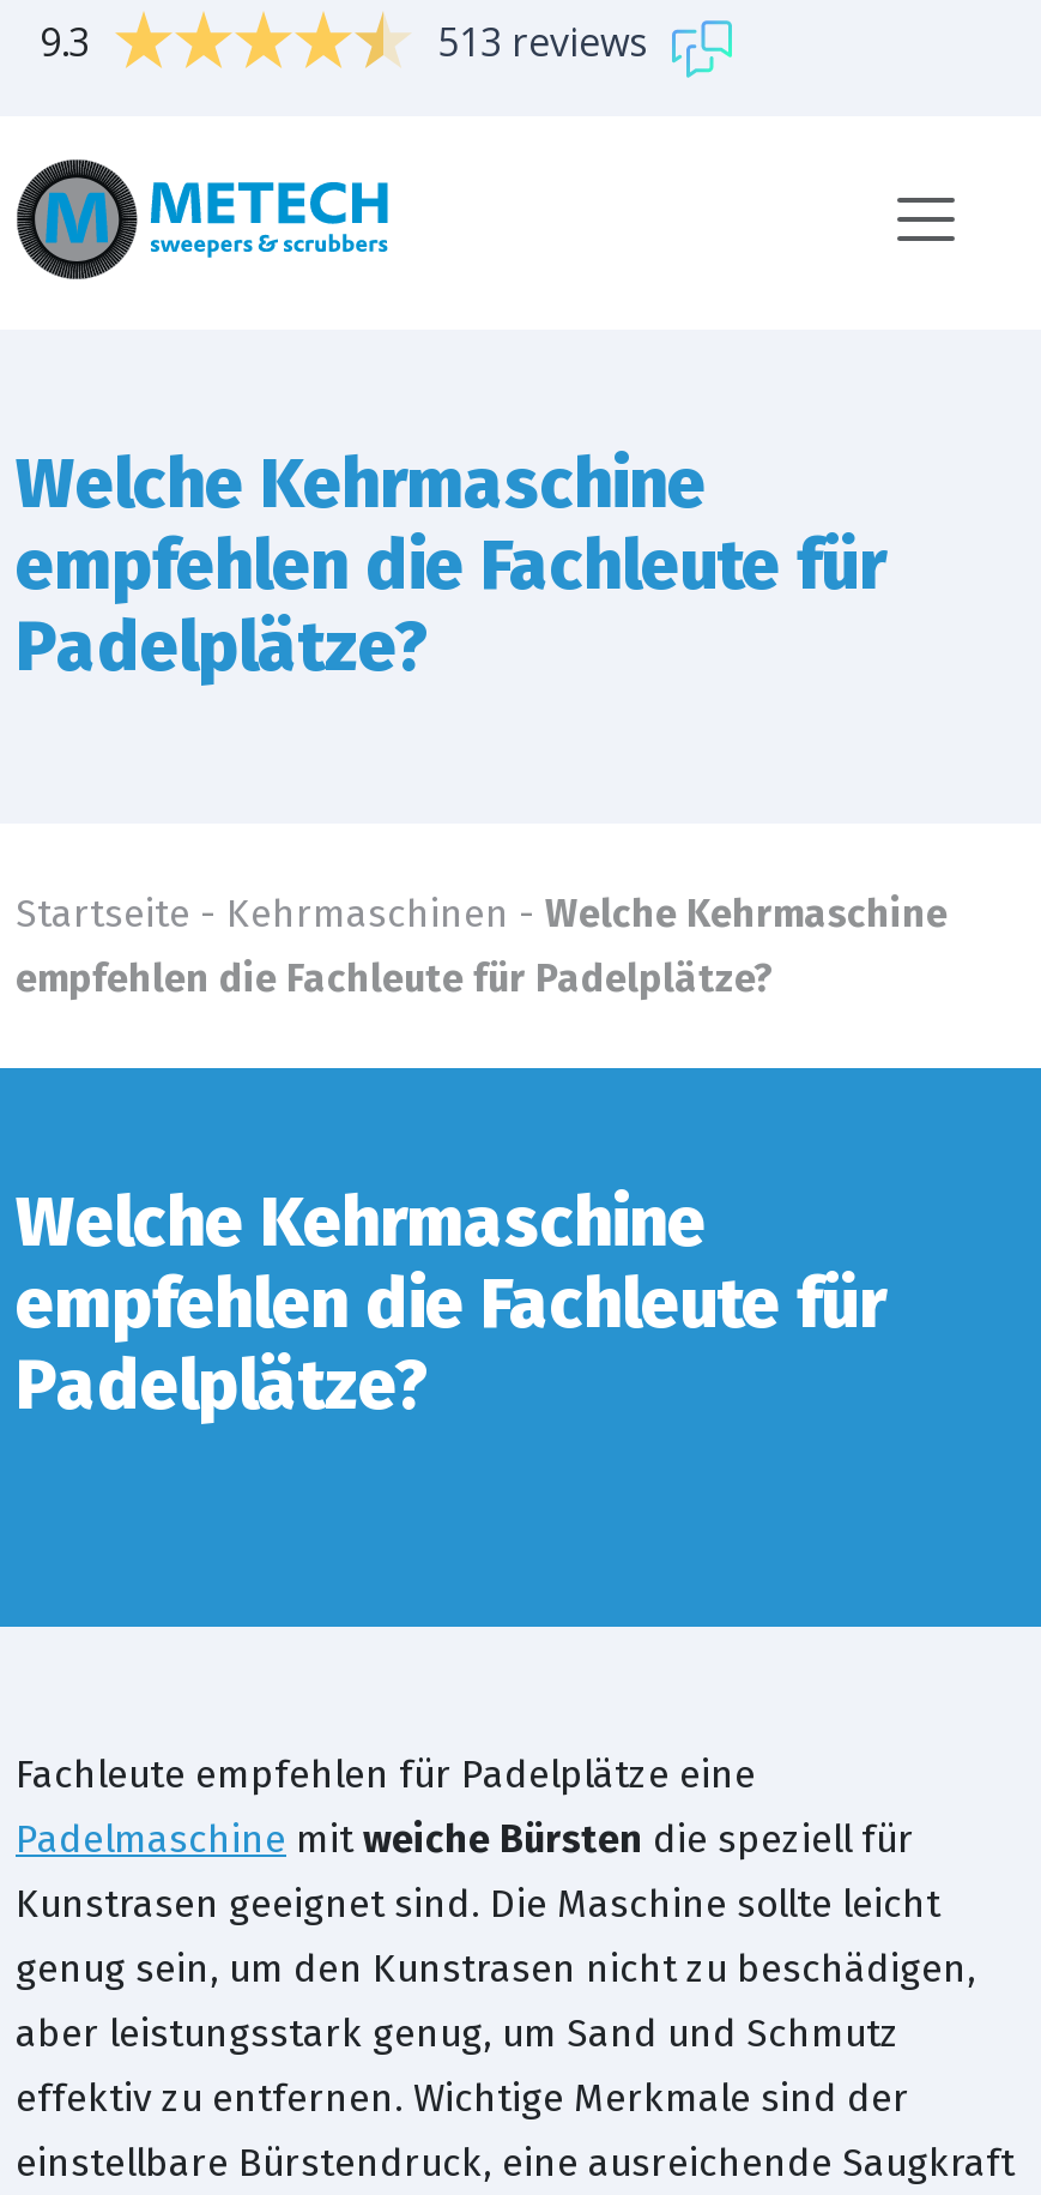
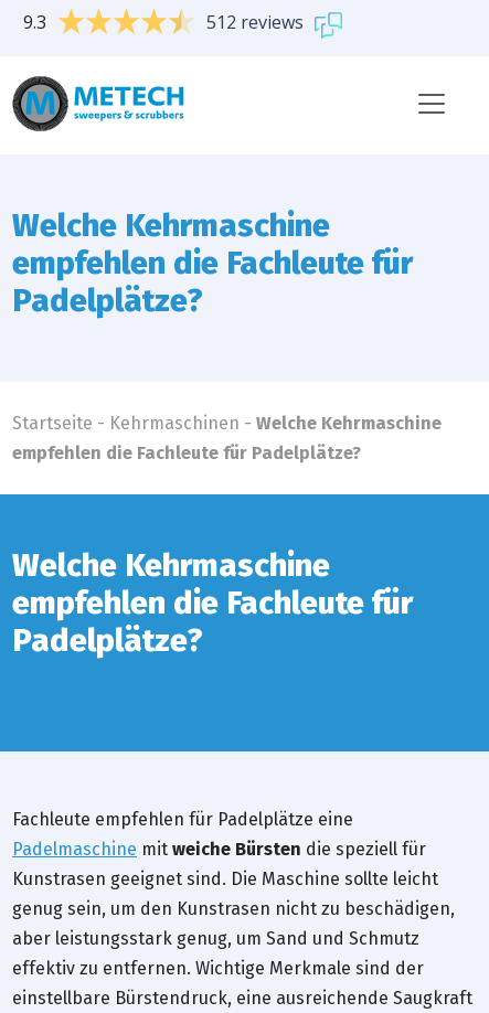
- 513 reviews
+ 512 reviews
